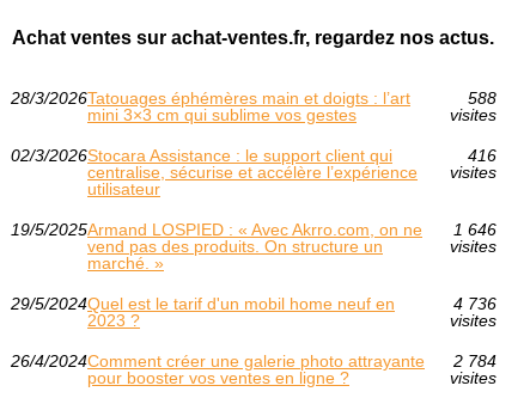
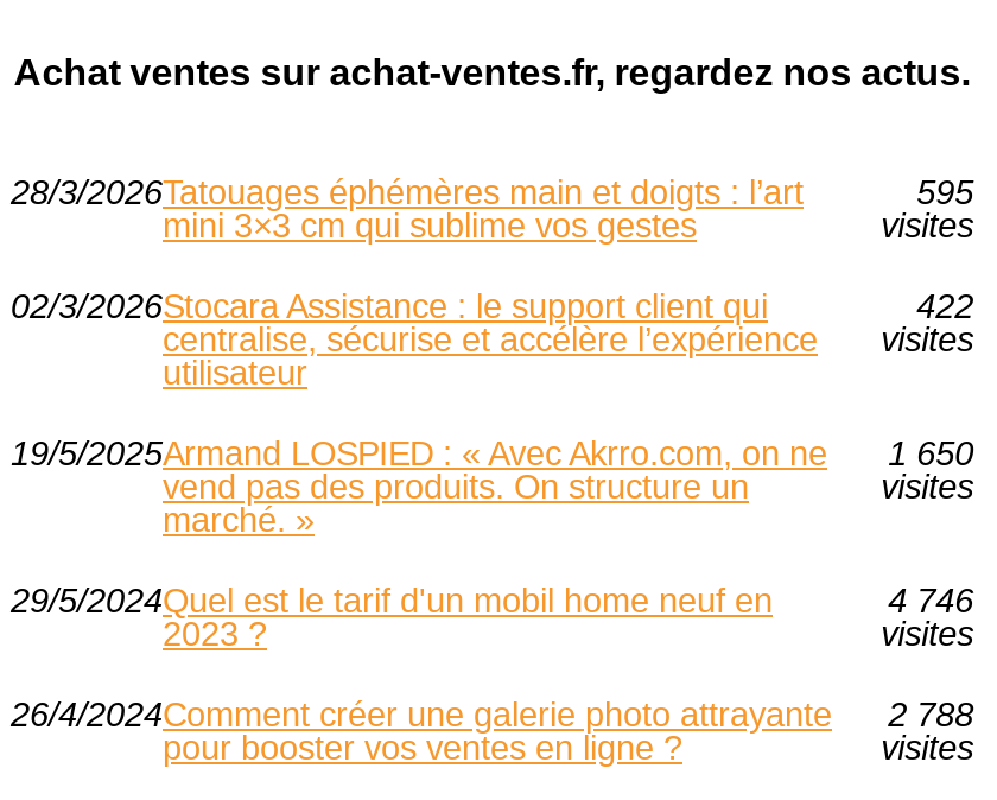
- 588
+ 595

- 416
+ 422

- 19/5/2025 Armand LOSPIED : « Avec Akrro.com, on ne 1 646
+ 19/5/2025 Armand LOSPIED : « Avec Akrro.com, on ne 1 650

- 4 736
+ 4 746

- 26/4/2024 Comment créer une galerie photo attrayante 2 784
+ 26/4/2024 Comment créer une galerie photo attrayante 2 788
